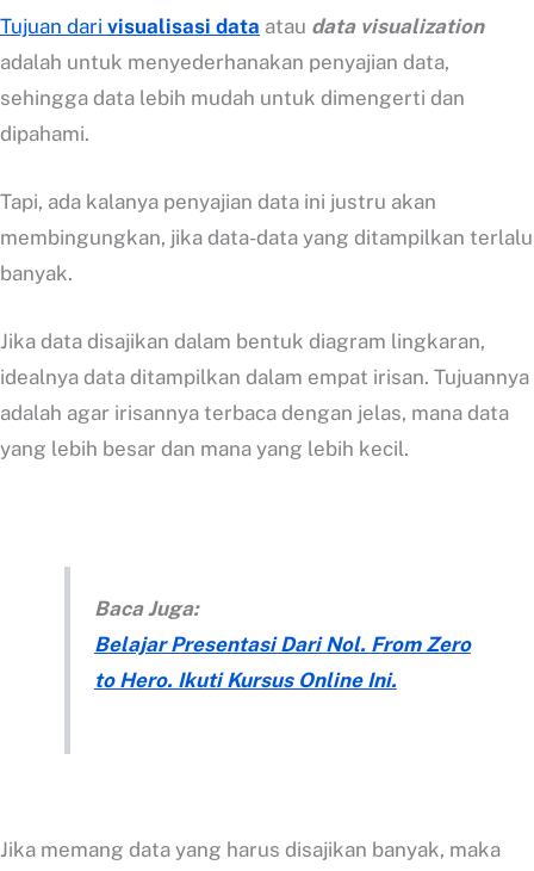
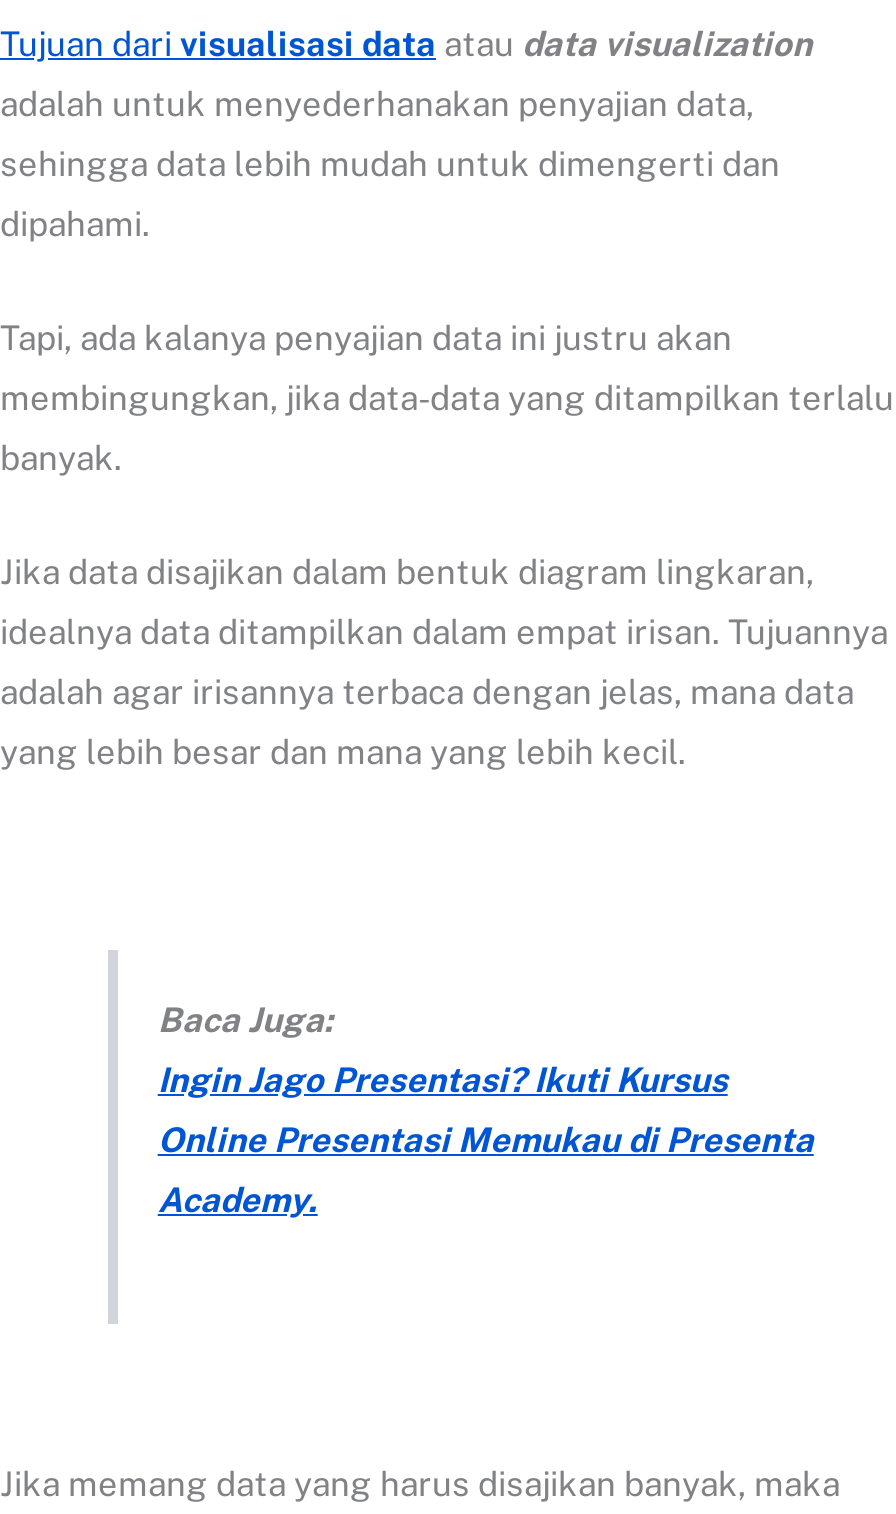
- Belajar Presentasi Dari Nol. From Zero
- to Hero. Ikuti Kursus Online Ini.
+ Ingin Jago Presentasi? Ikuti Kursus
+ Online Presentasi Memukau di Presenta
+ Academy.
